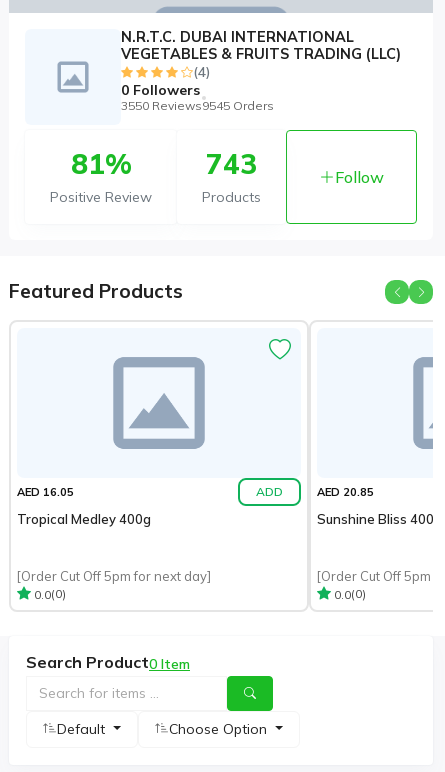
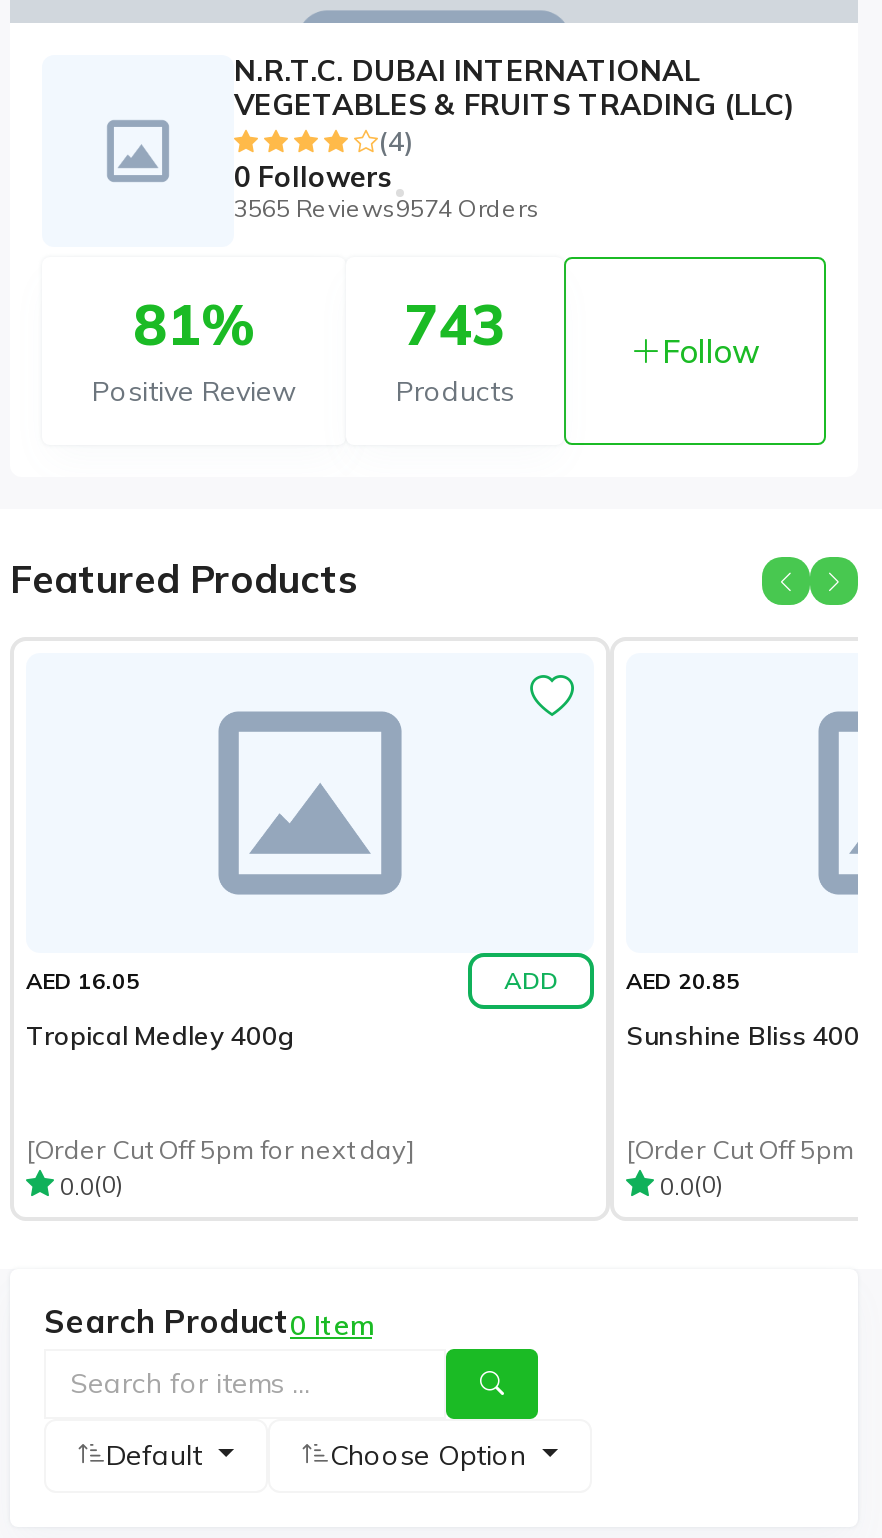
- 3550 Reviews9545 Orders
+ 3565 Reviews9574 Orders
